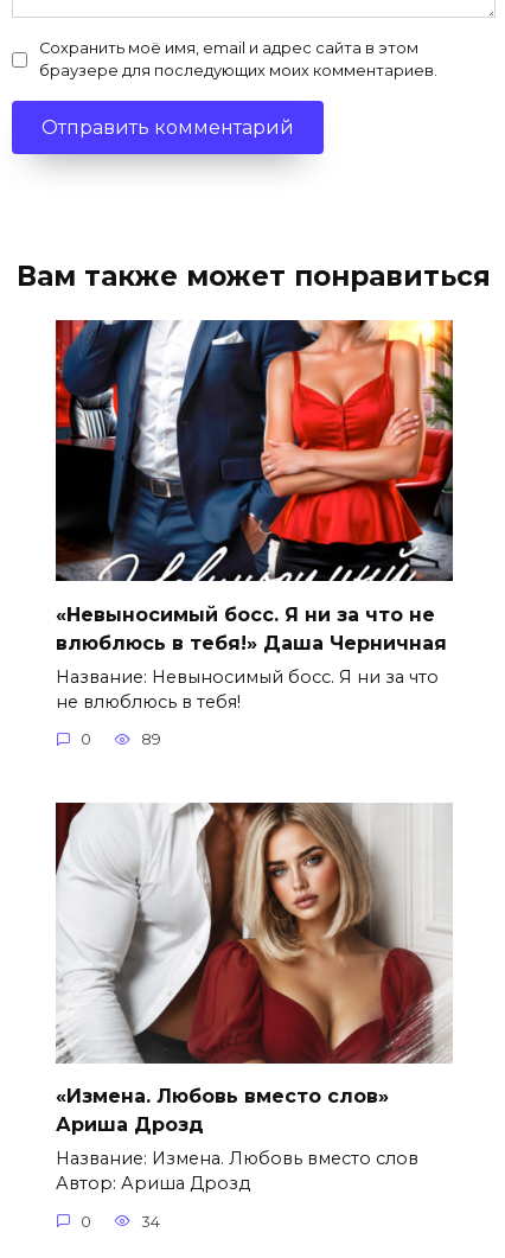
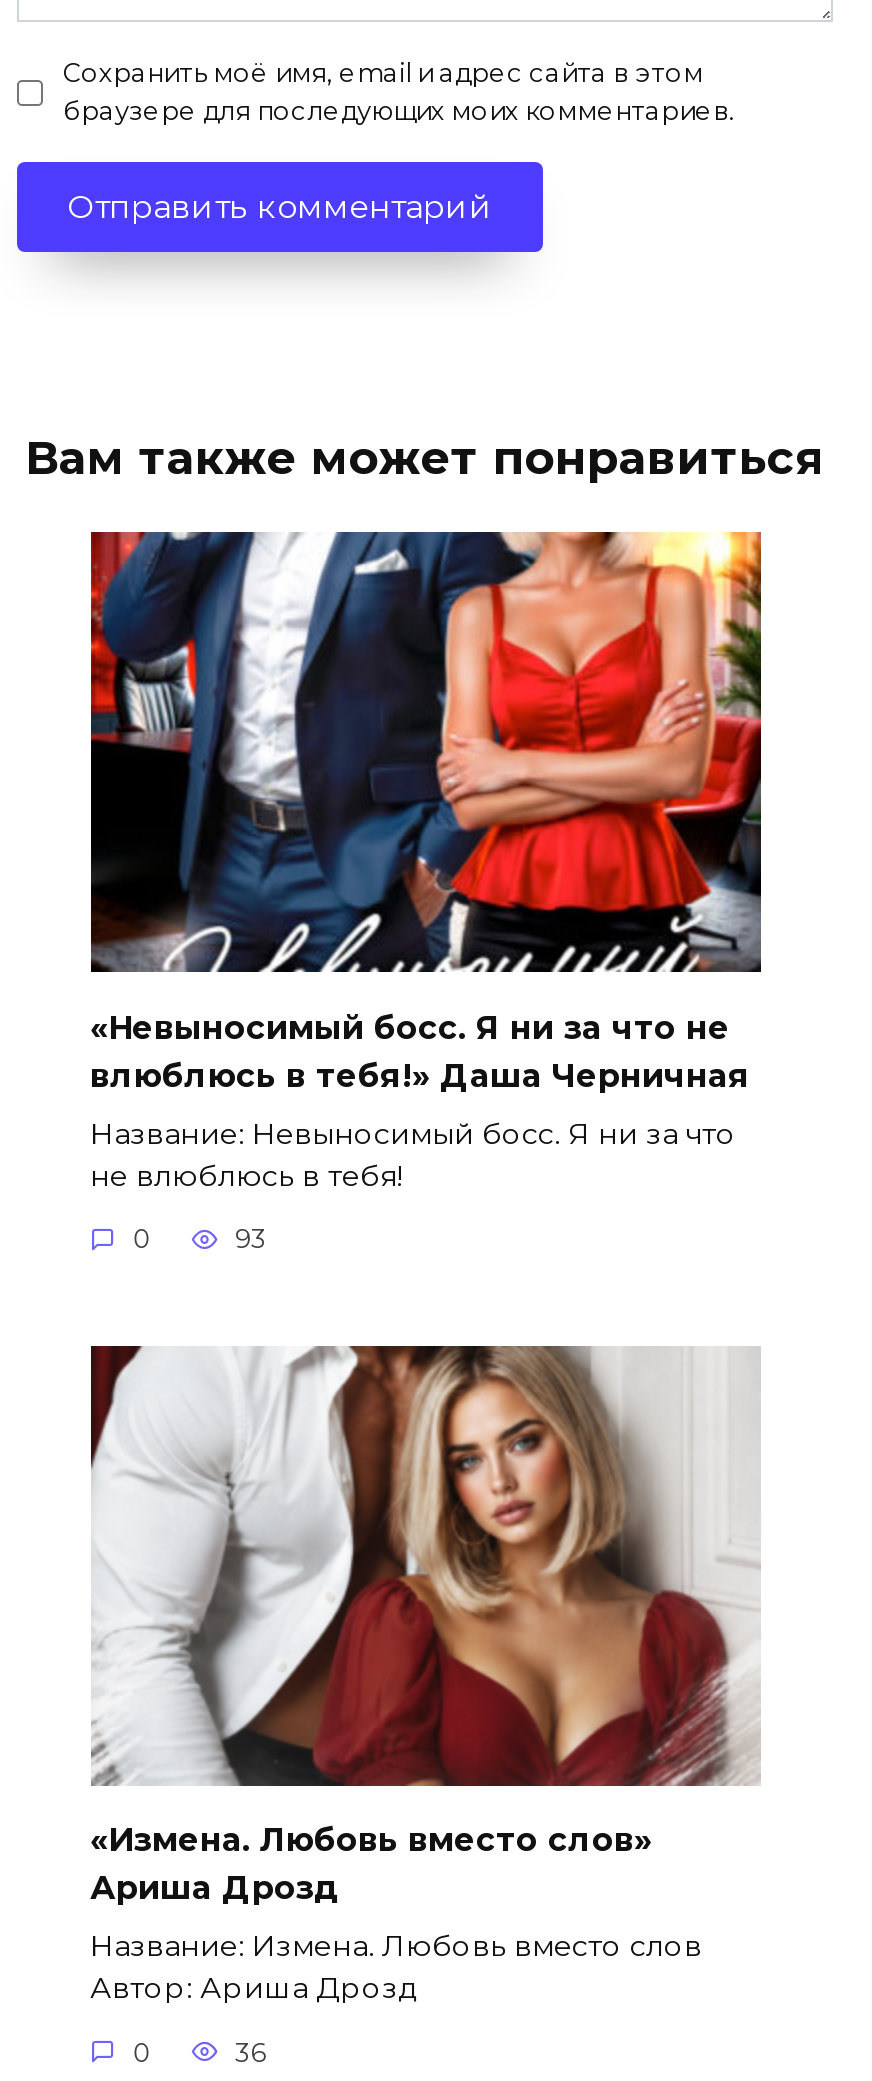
- 89
+ 93

- 34
+ 36
